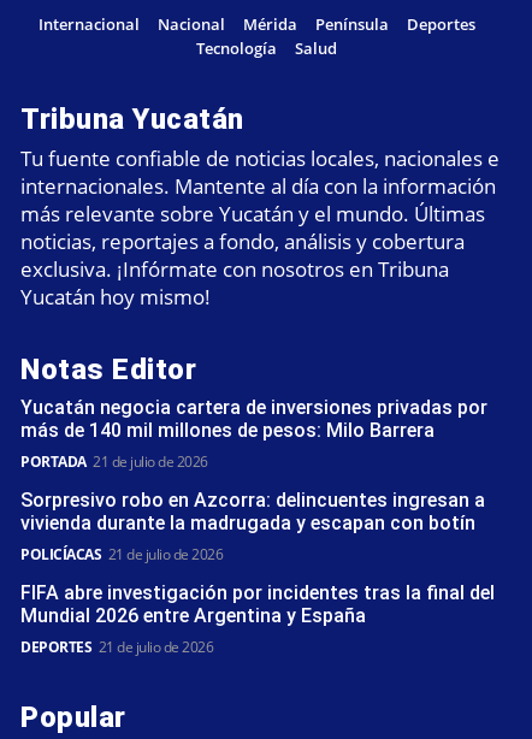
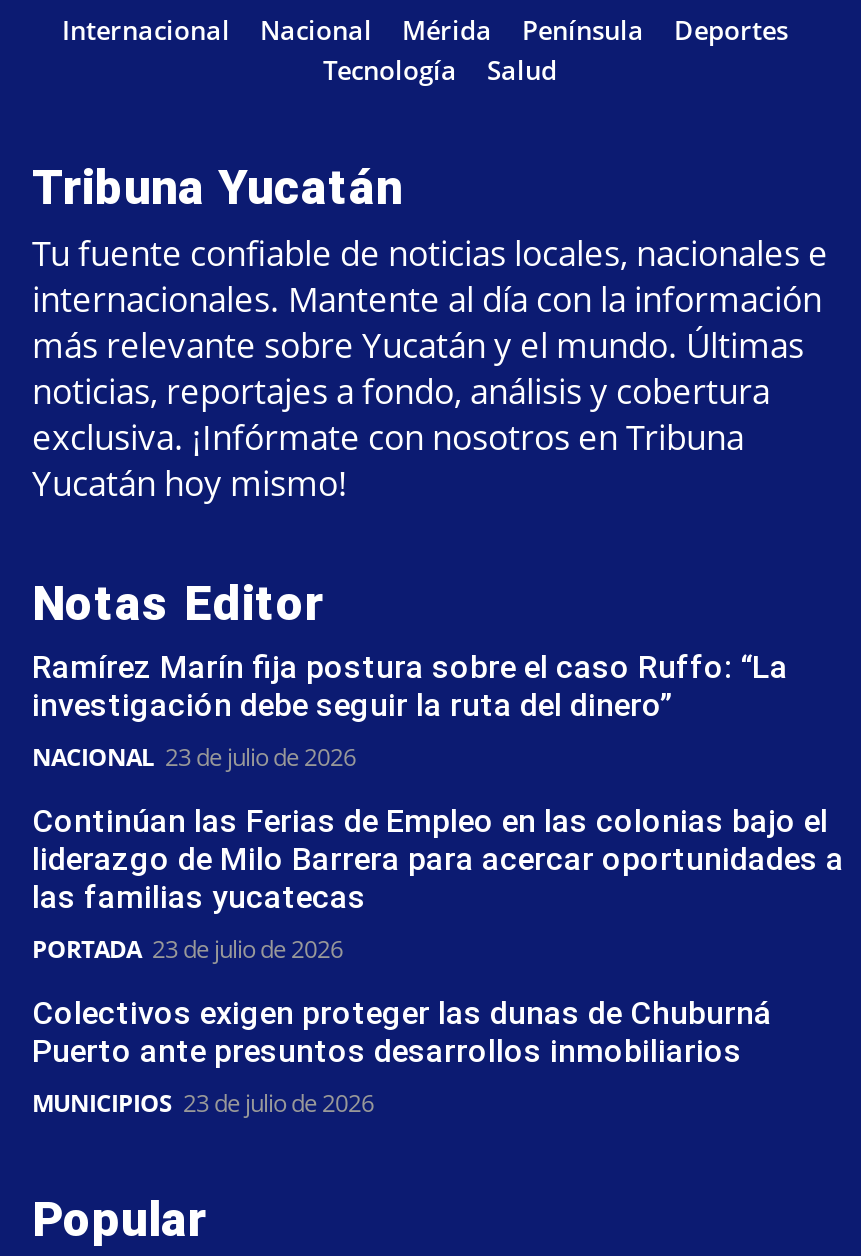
- Yucatán negocia cartera de inversiones privadas por
- más de 140 mil millones de pesos: Milo Barrera
- PORTADA 21 de julio de 2026
+ Ramírez Marín fija postura sobre el caso Ruffo: “La
+ investigación debe seguir la ruta del dinero”
+ NACIONAL 23 de julio de 2026

- Sorpresivo robo en Azcorra: delincuentes ingresan a
- vivienda durante la madrugada y escapan con botín
- POLICÍACAS 21 de julio de 2026
+ Continúan las Ferias de Empleo en las colonias bajo el
+ liderazgo de Milo Barrera para acercar oportunidades a
+ las familias yucatecas
+ PORTADA 23 de julio de 2026

- FIFA abre investigación por incidentes tras la final del
- Mundial 2026 entre Argentina y España
- DEPORTES 21 de julio de 2026
+ Colectivos exigen proteger las dunas de Chuburná
+ Puerto ante presuntos desarrollos inmobiliarios
+ MUNICIPIOS 23 de julio de 2026
